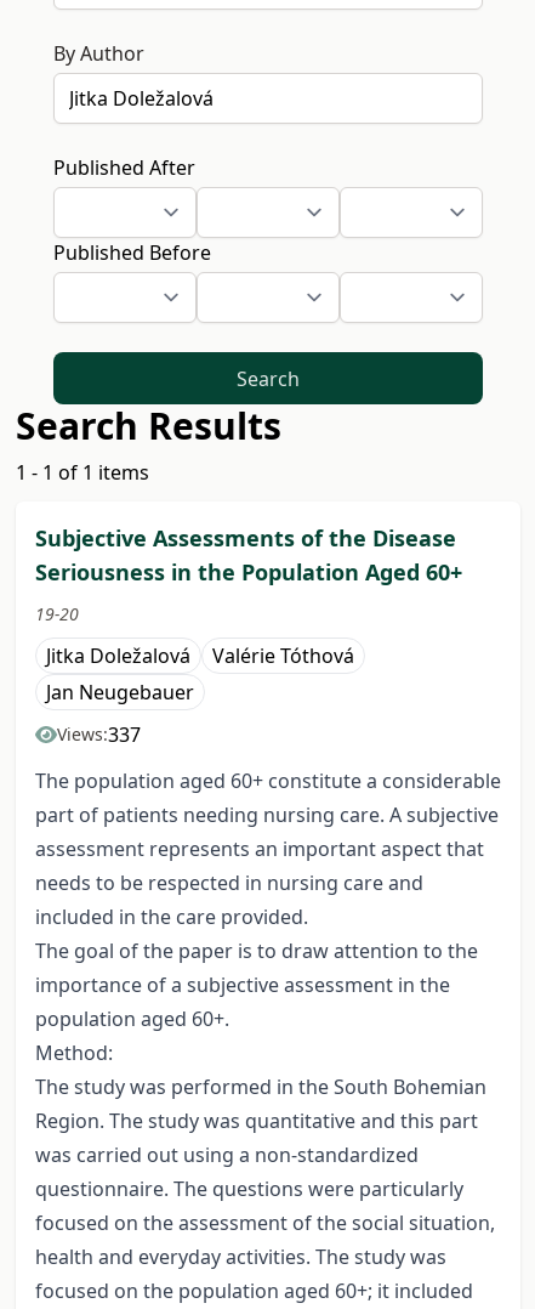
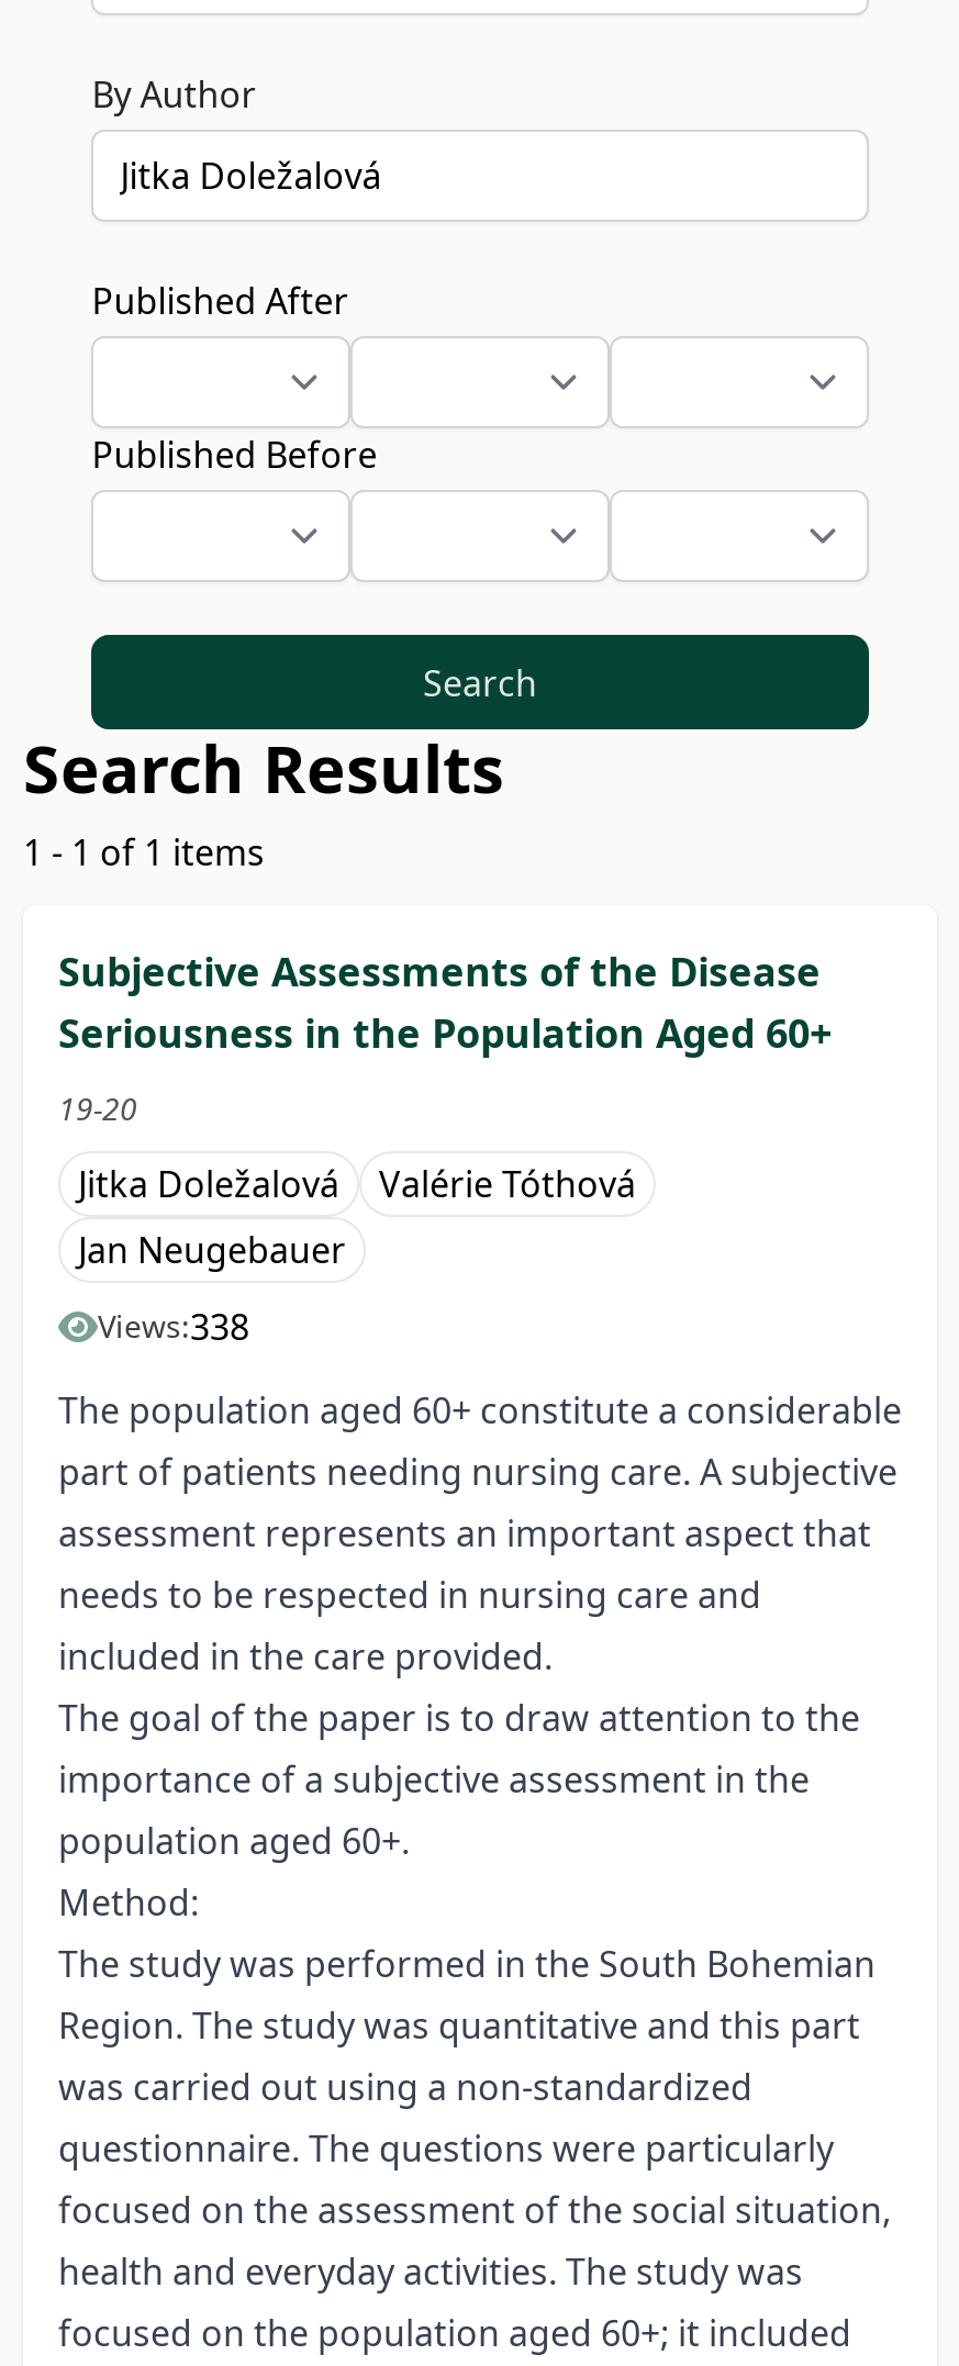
- Views:337
+ Views:338
